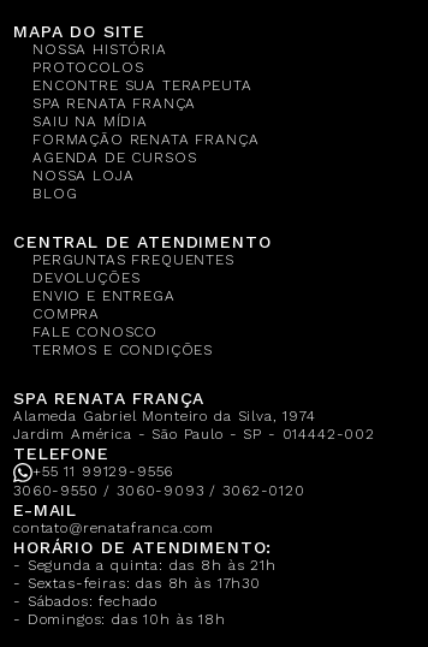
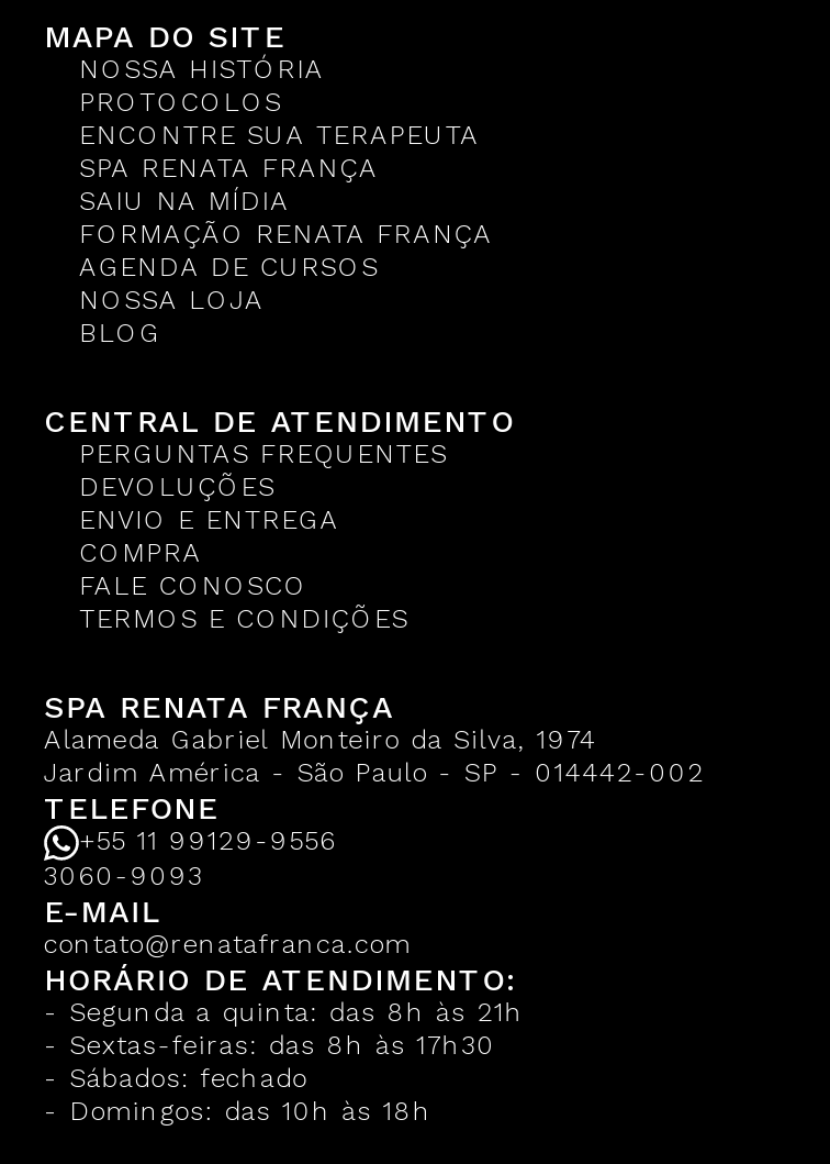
- 3060-9550 / 3060-9093 / 3062-0120
+ 3060-9093
